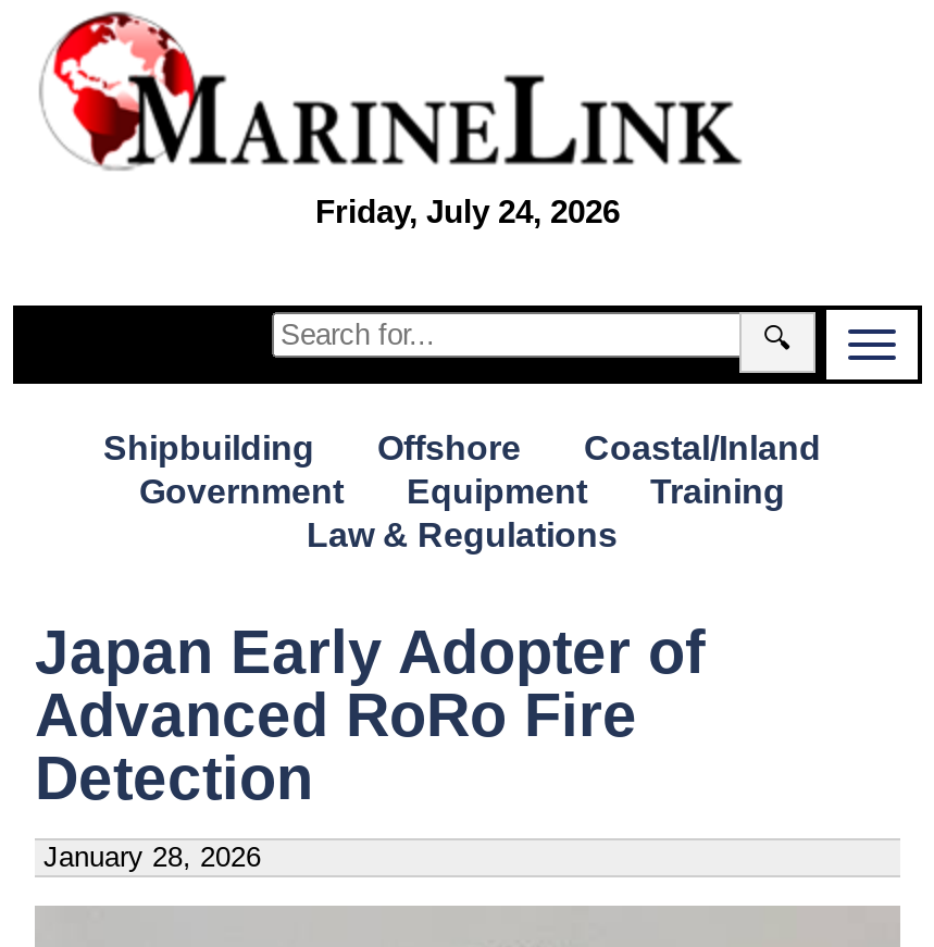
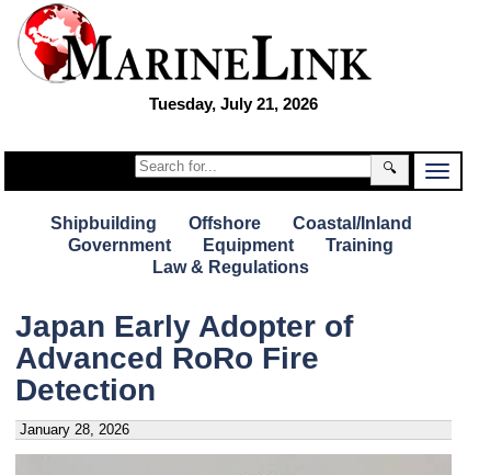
- Friday, July 24, 2026
+ Tuesday, July 21, 2026
